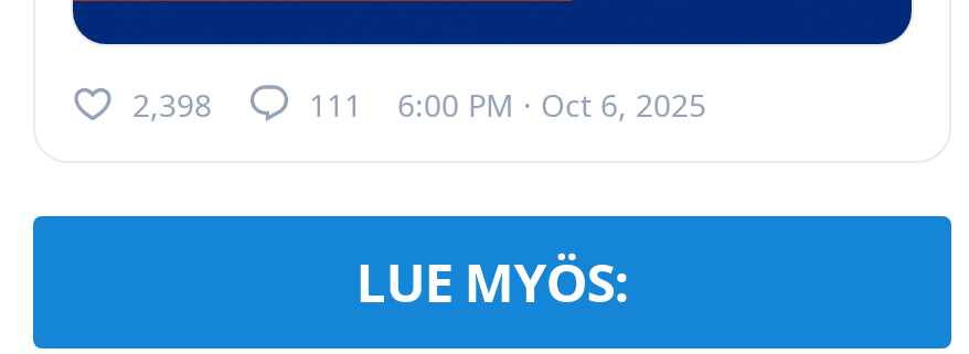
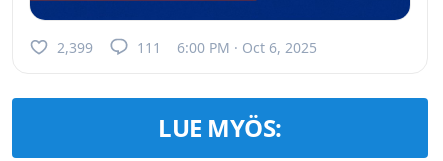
- 2,398
+ 2,399
